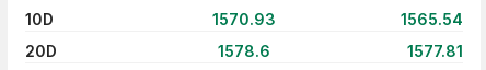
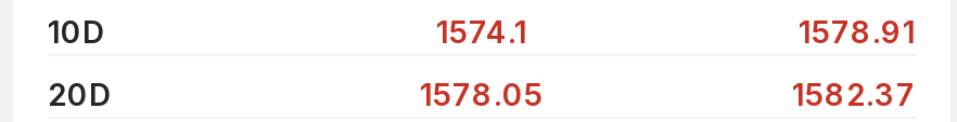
- 1570.93
+ 1574.1

- 1565.54
+ 1578.91

- 1578.6
+ 1578.05

- 1577.81
+ 1582.37
